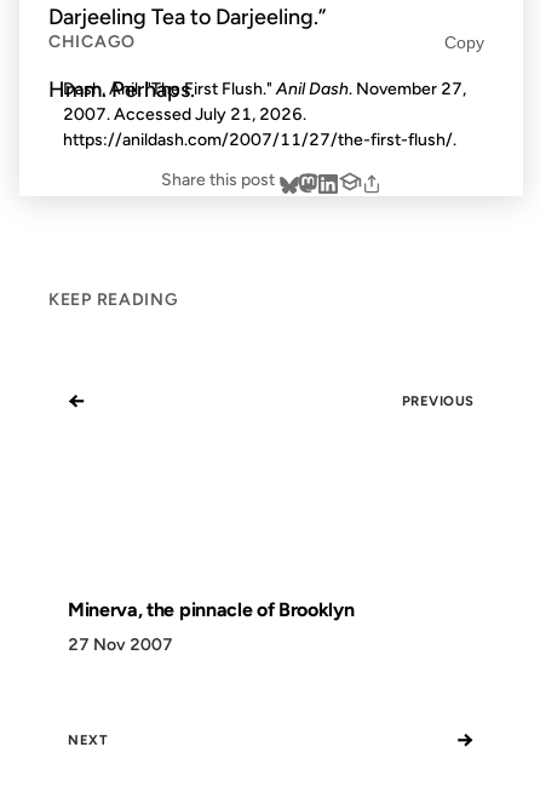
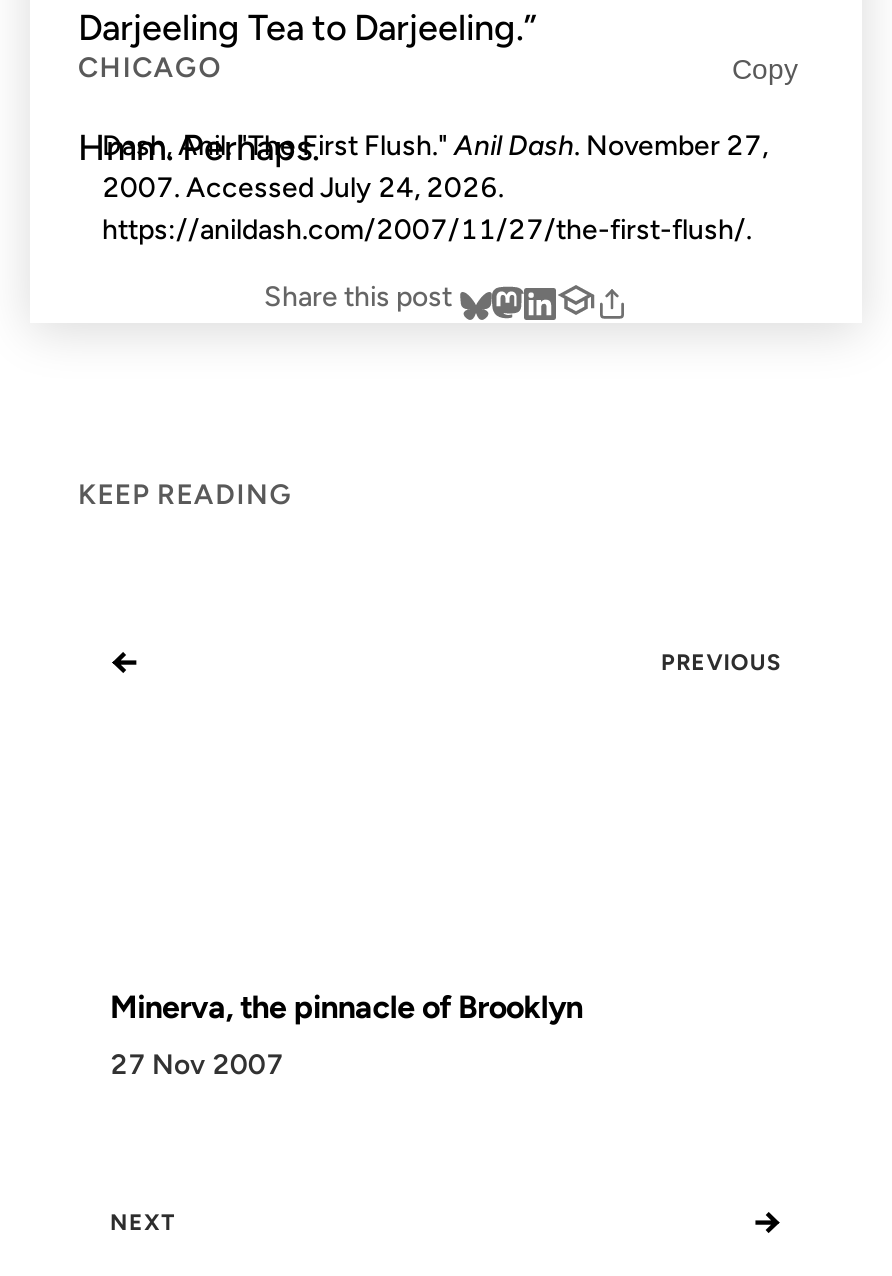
- 2007. Accessed July 21, 2026.
+ 2007. Accessed July 24, 2026.
